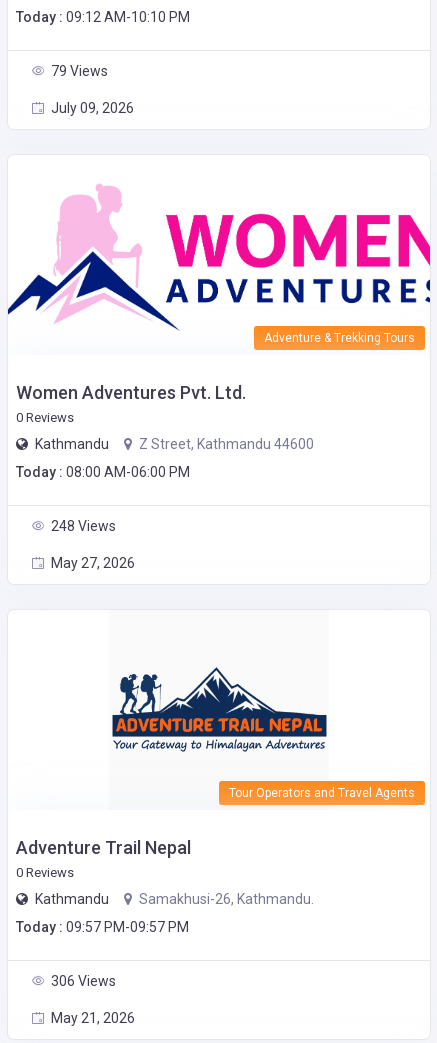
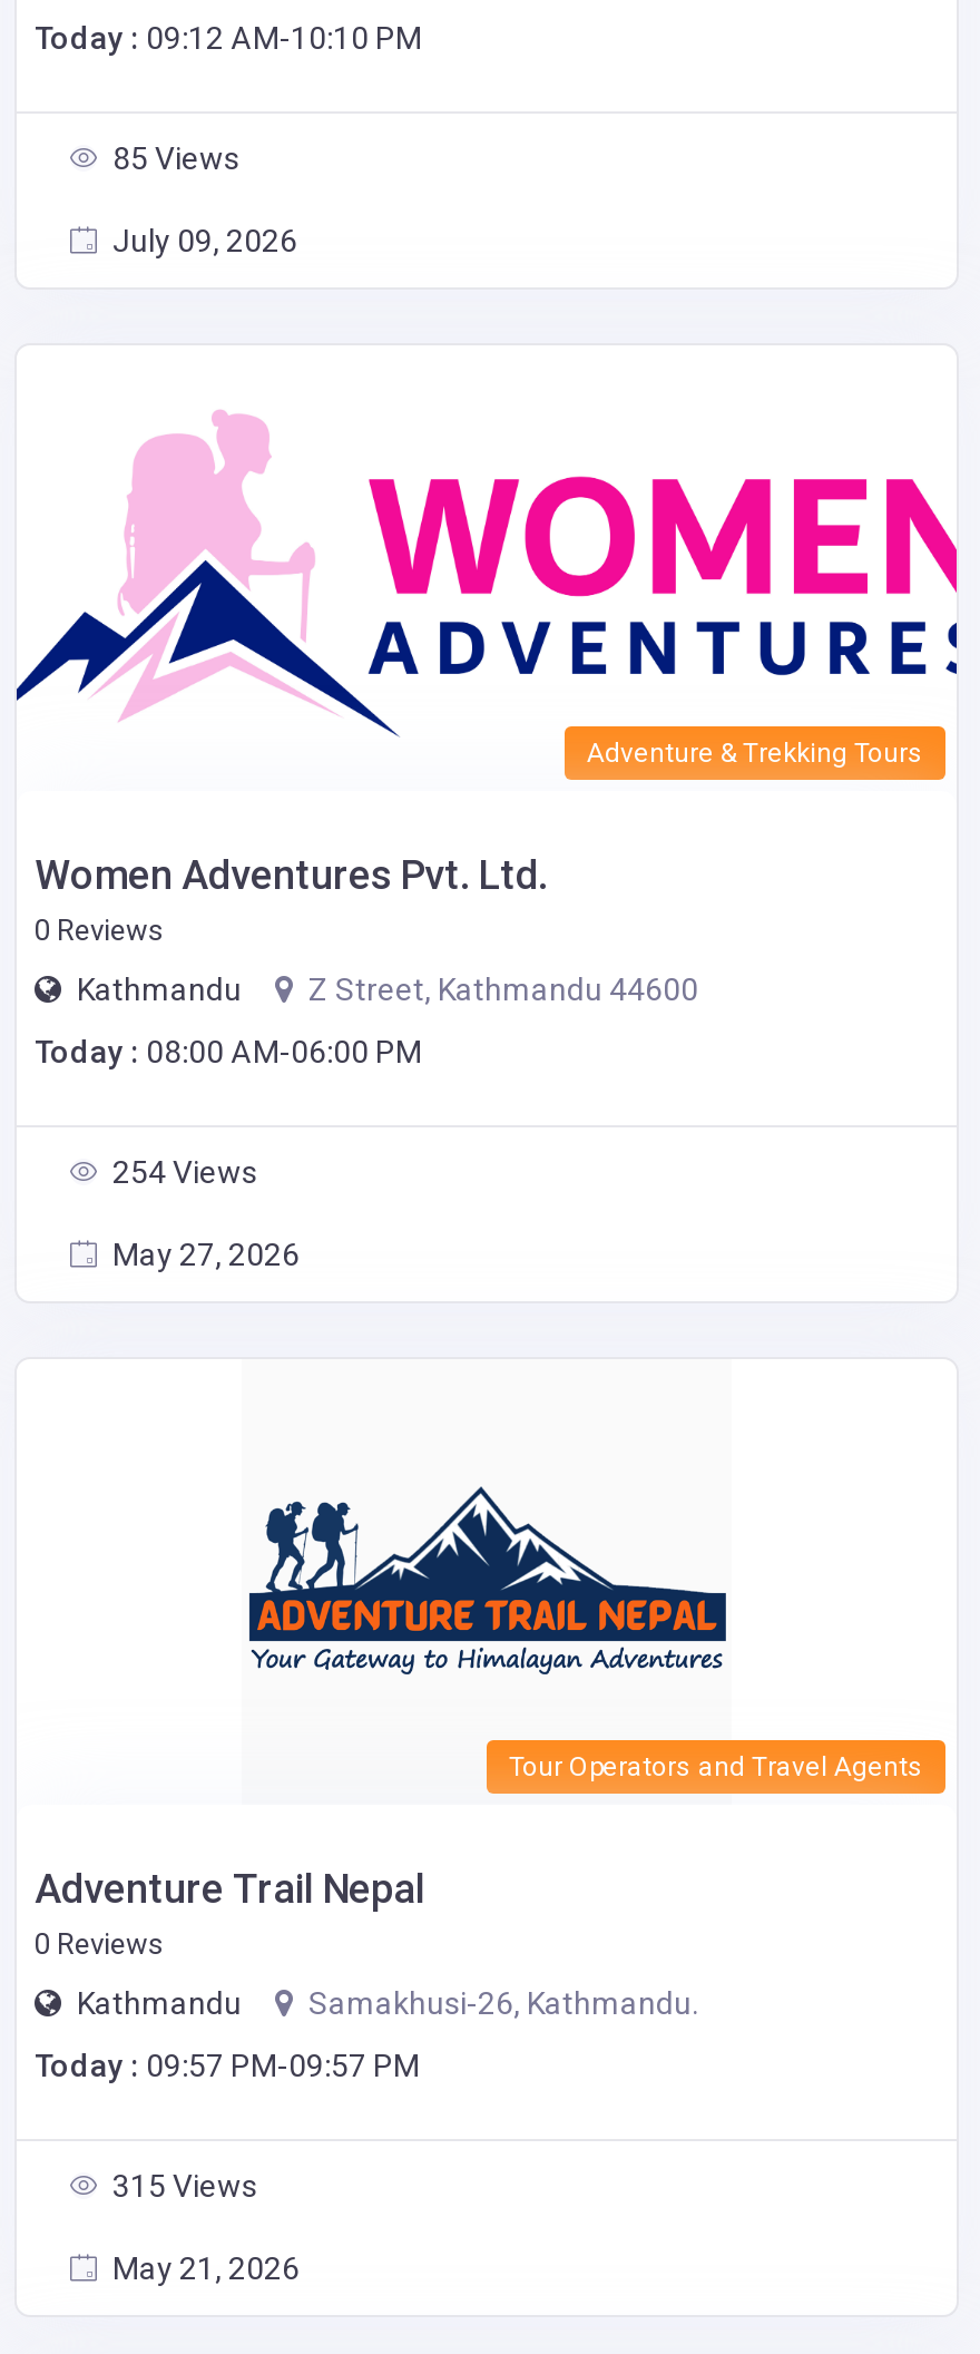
- 79 Views
+ 85 Views

- 248 Views
+ 254 Views

- 306 Views
+ 315 Views
